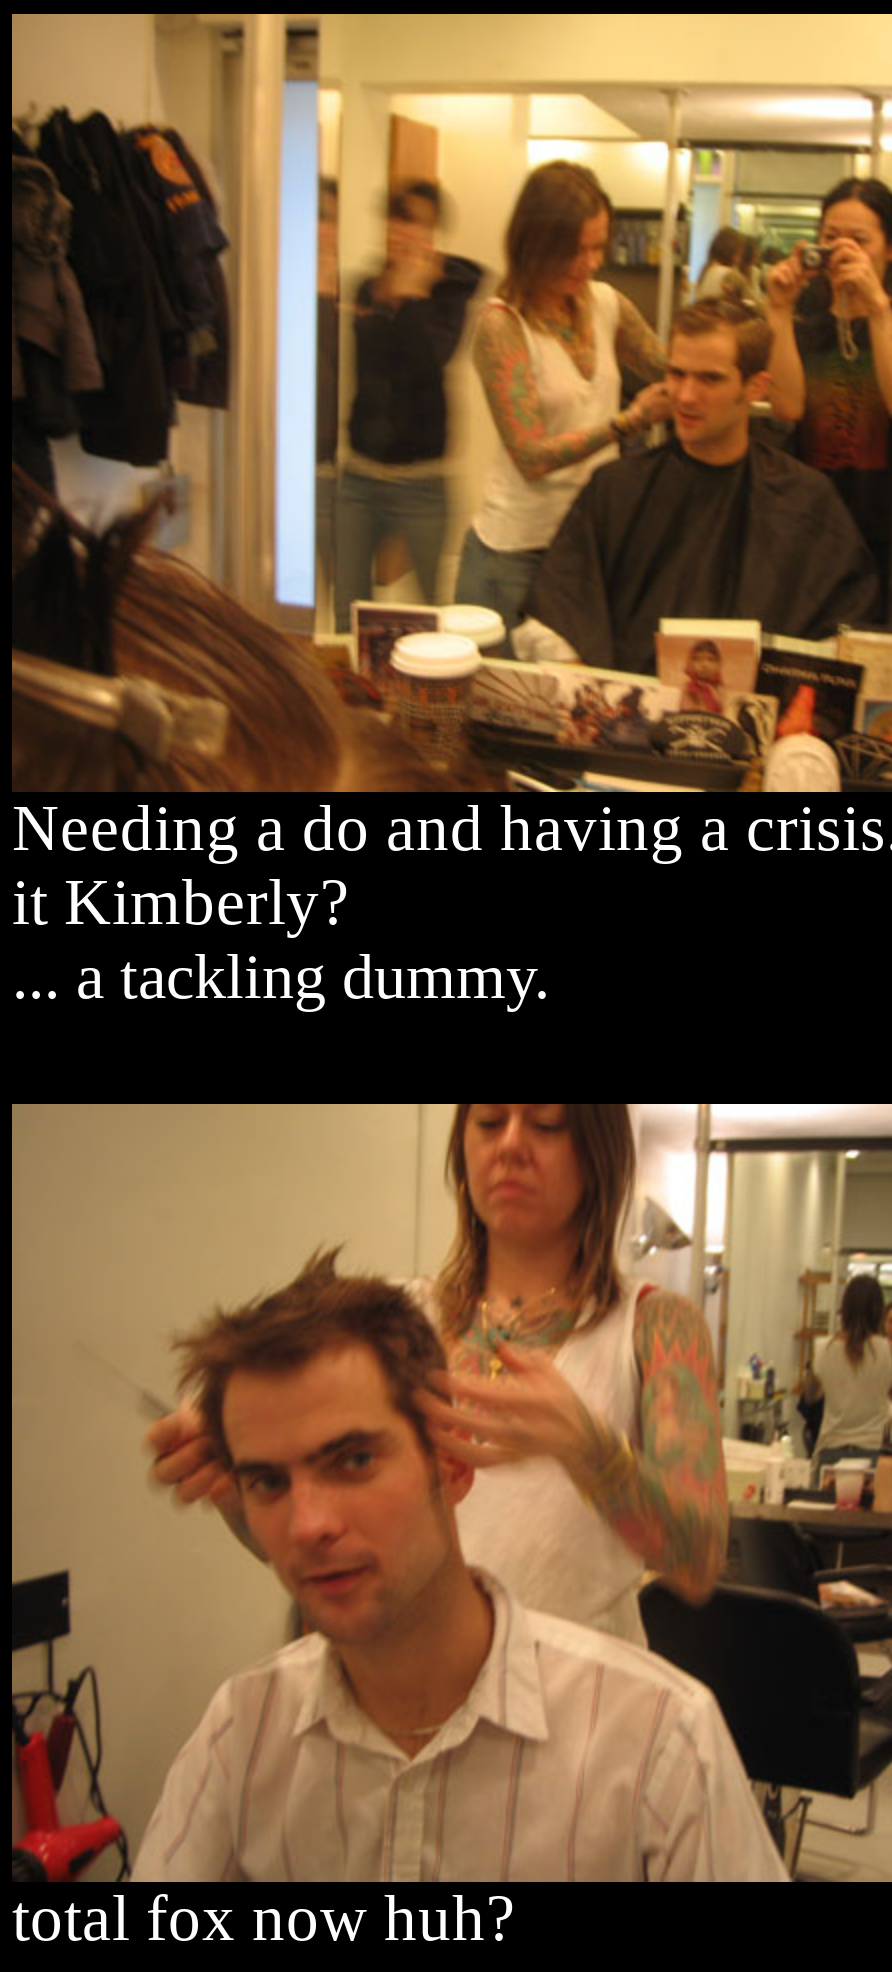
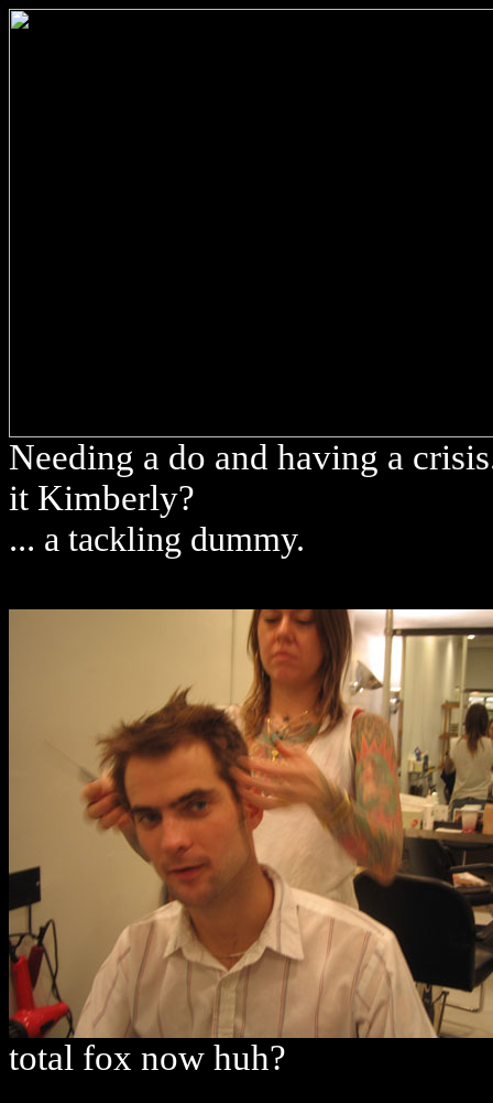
- [image]
